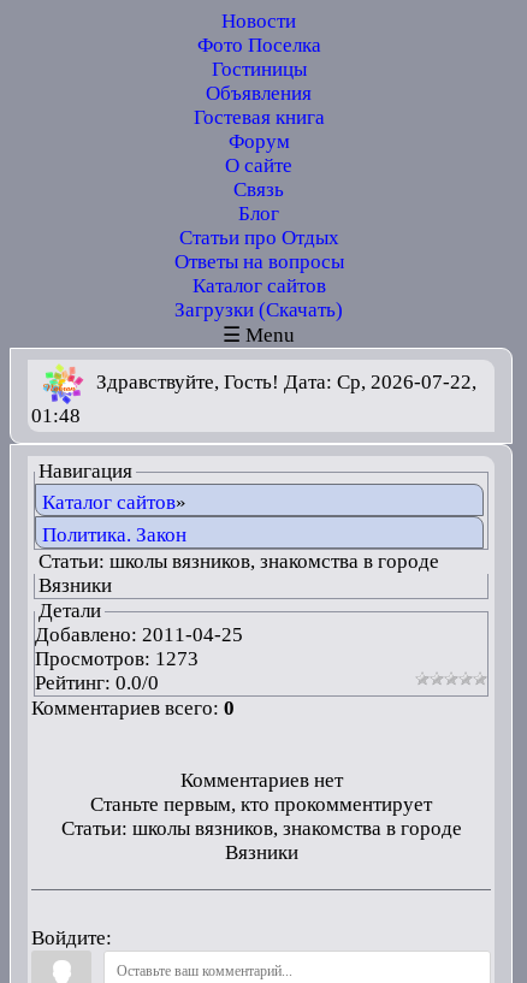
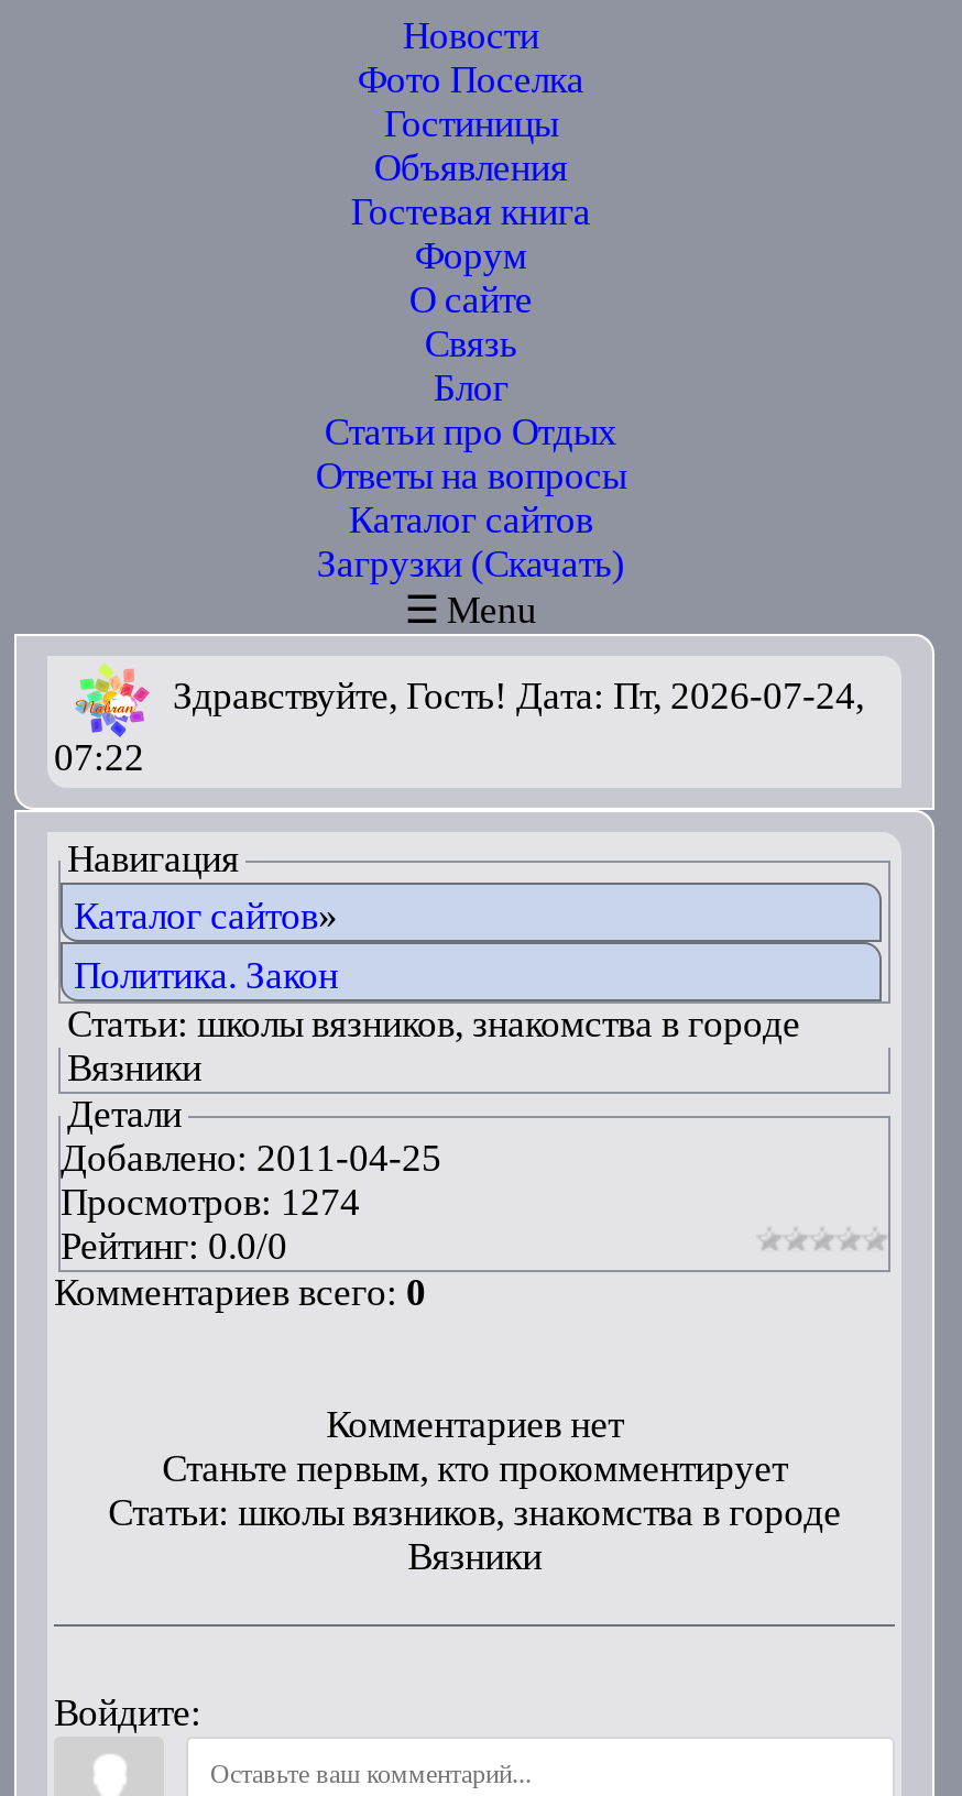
- Здравствуйте, Гость! Дата: Ср, 2026-07-22,
+ Здравствуйте, Гость! Дата: Пт, 2026-07-24,

- 01:48
+ 07:22

- Просмотров: 1273
+ Просмотров: 1274
